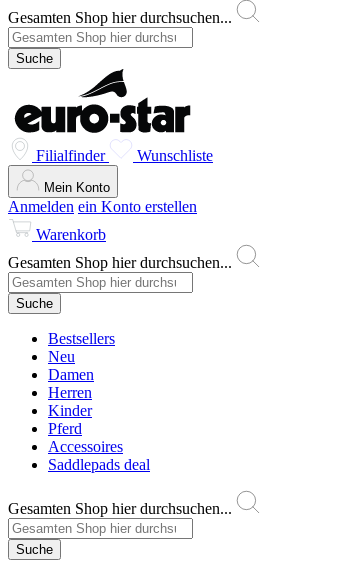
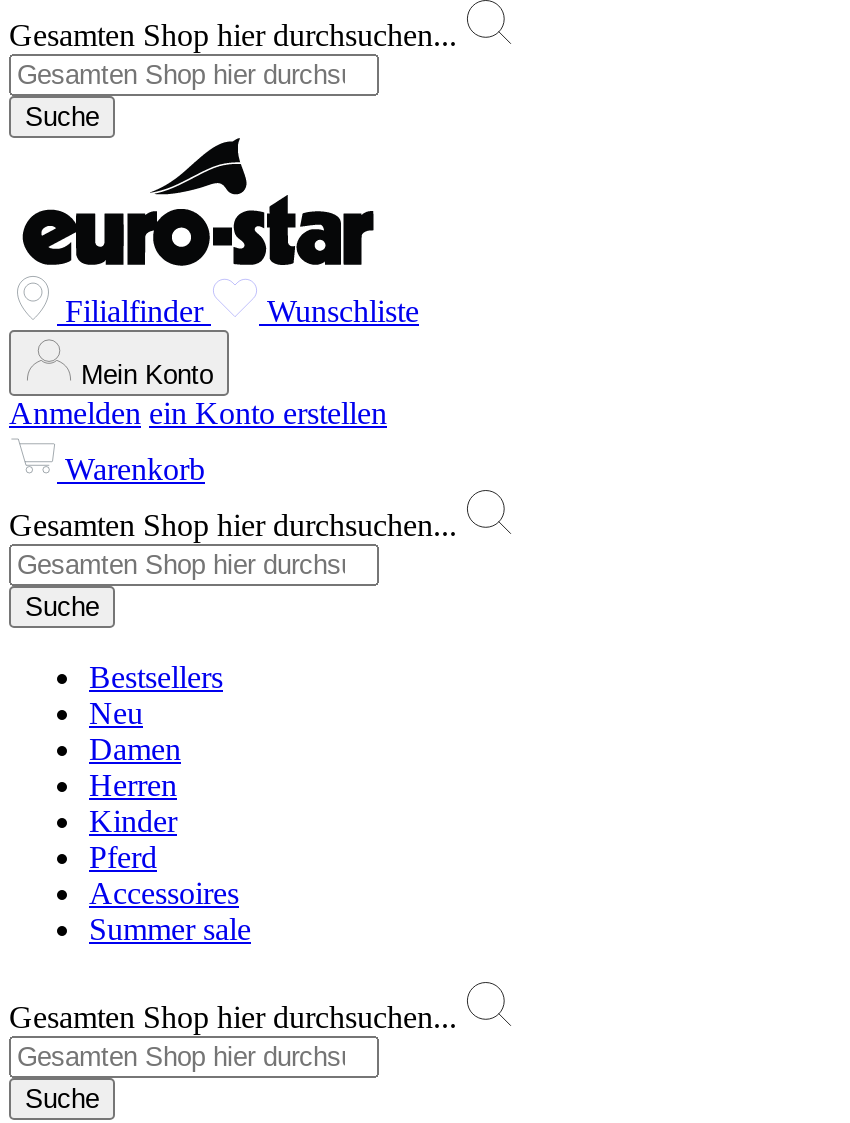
- Saddlepads deal
+ Summer sale
